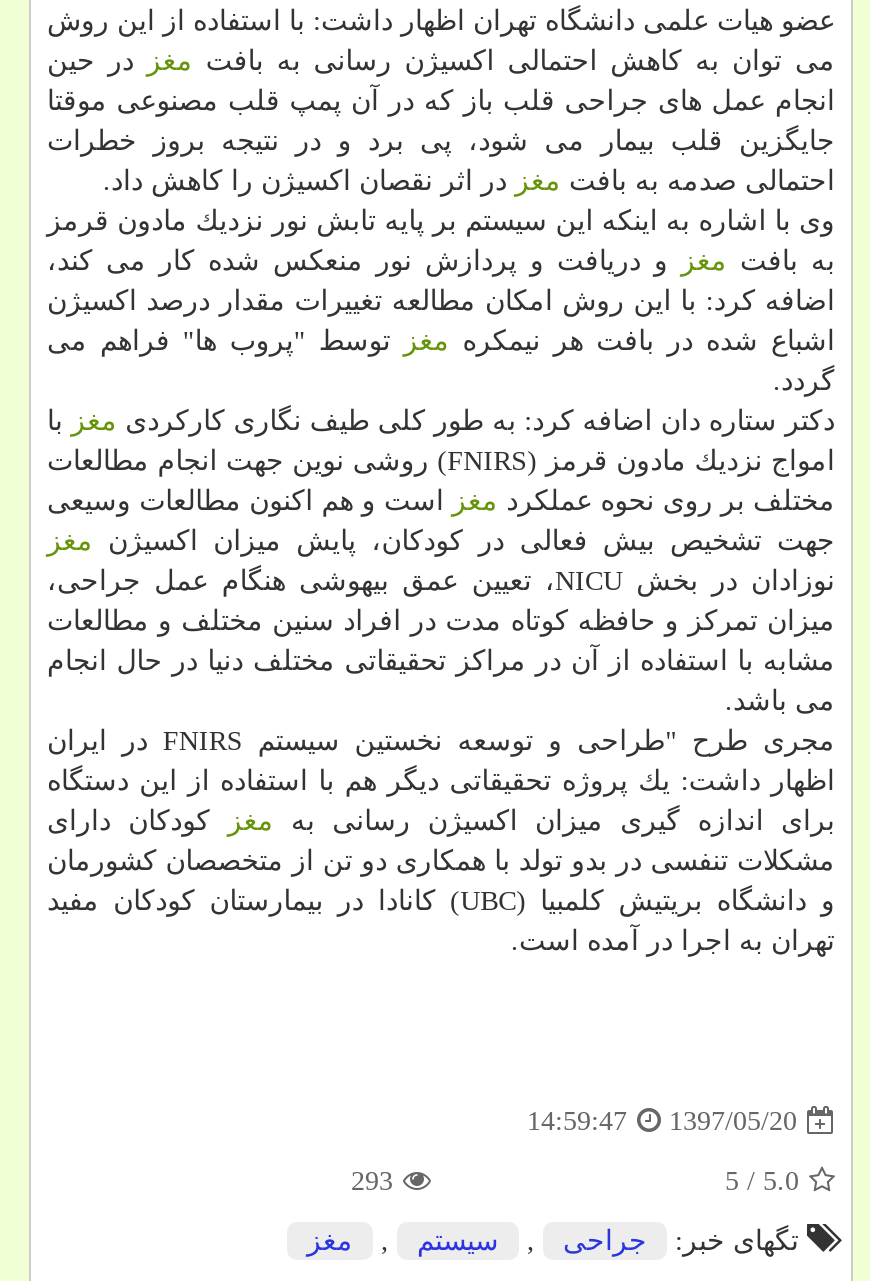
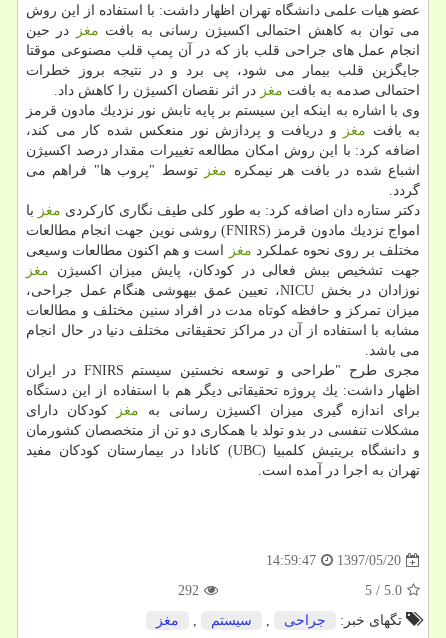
- 293
+ 292
